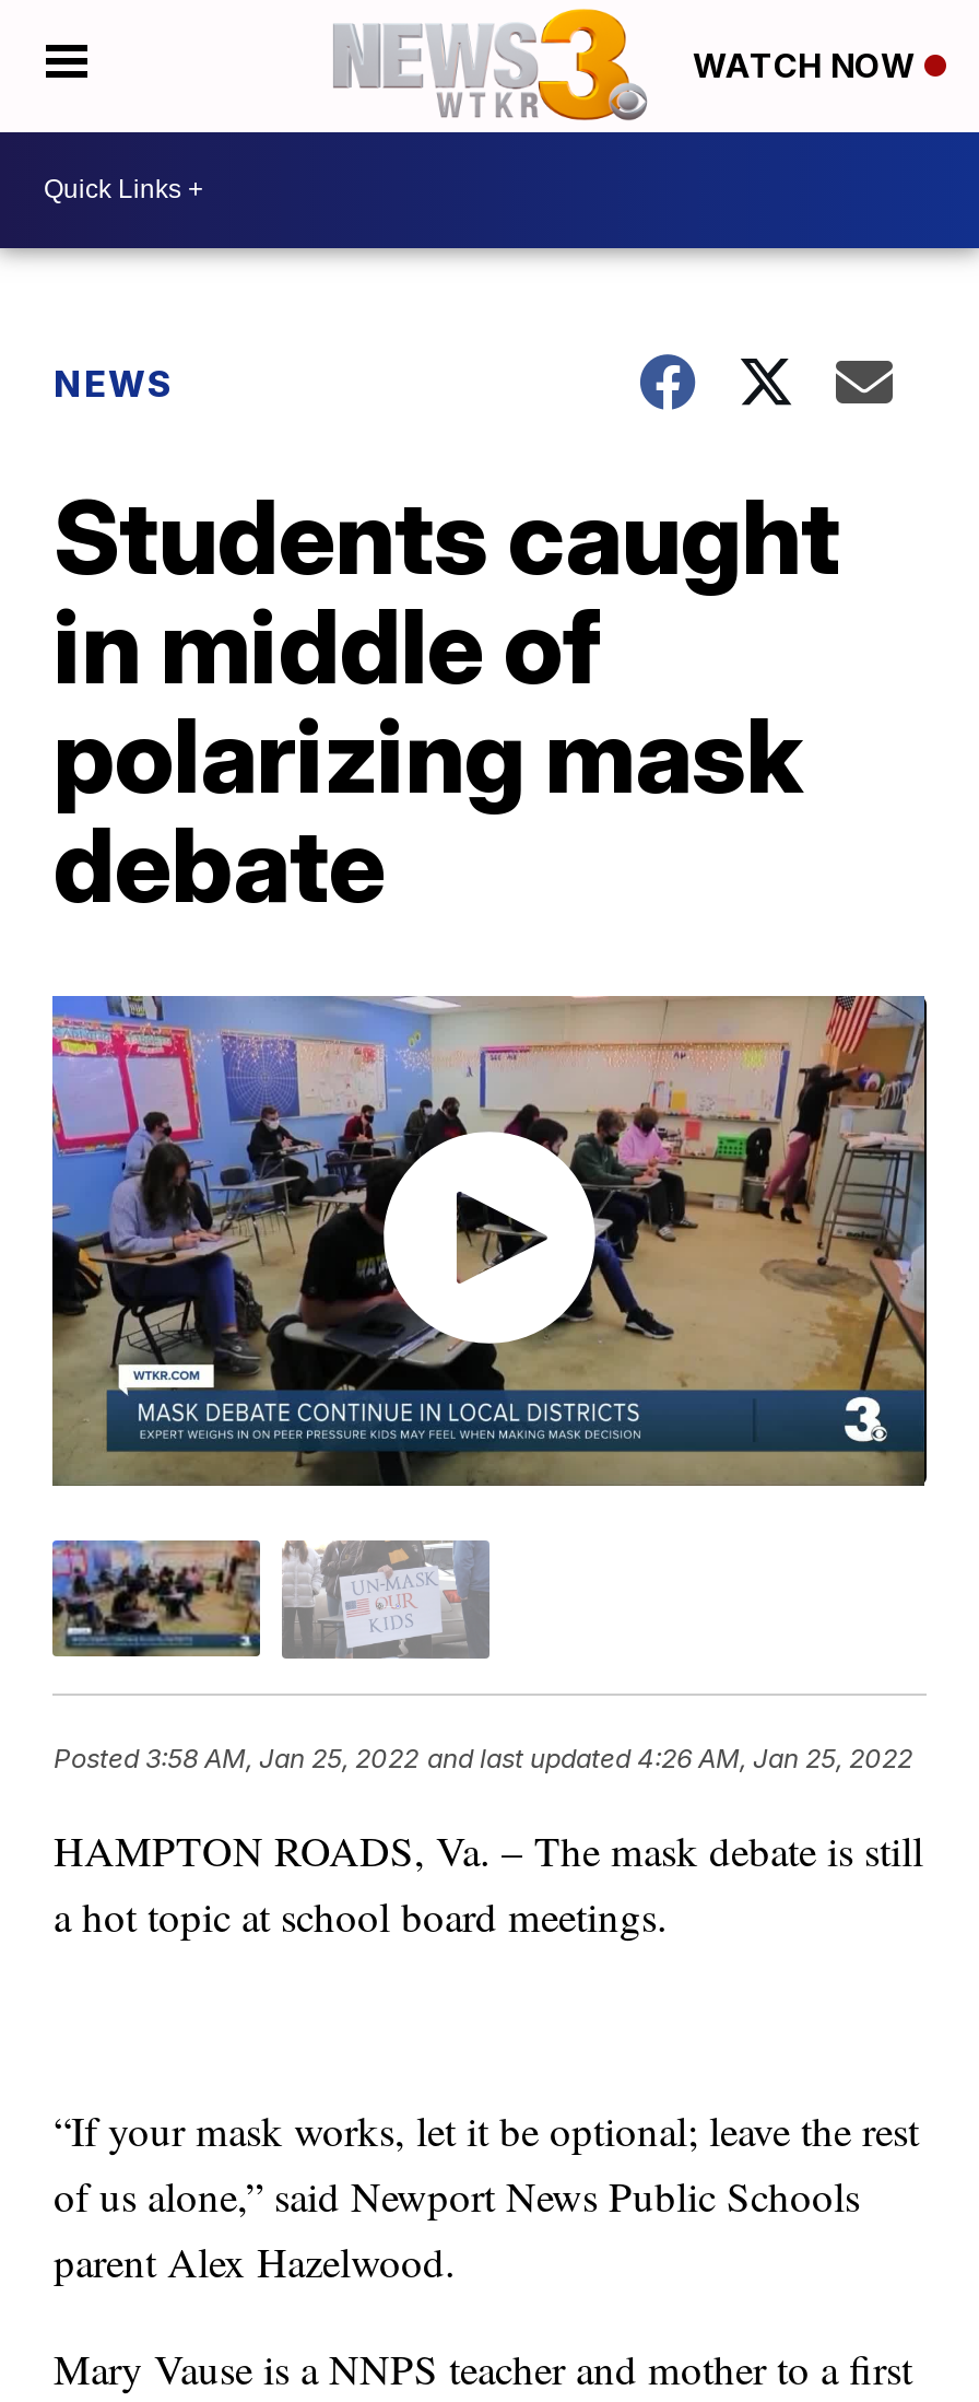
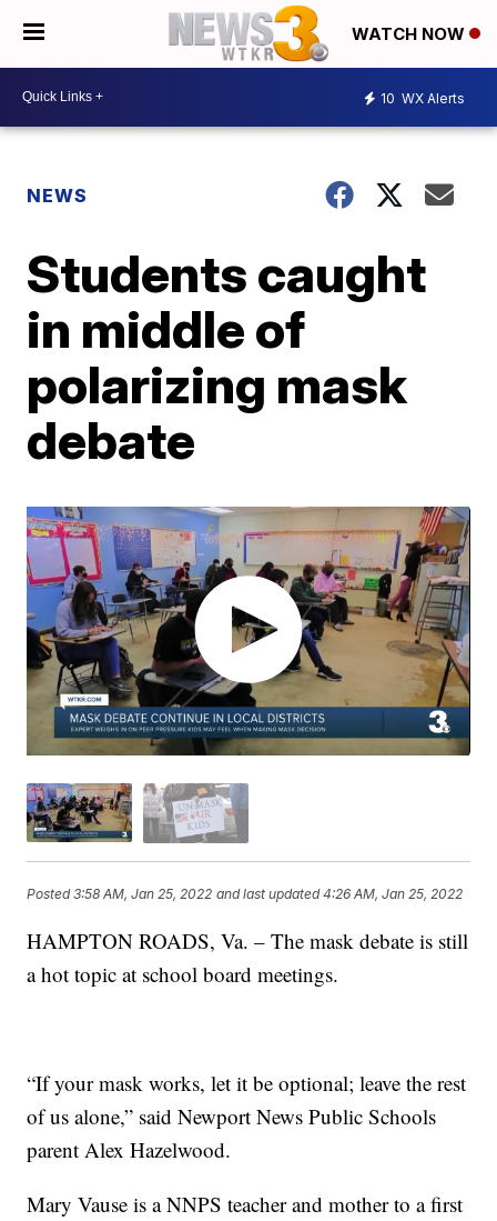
+ 10 WX Alerts
